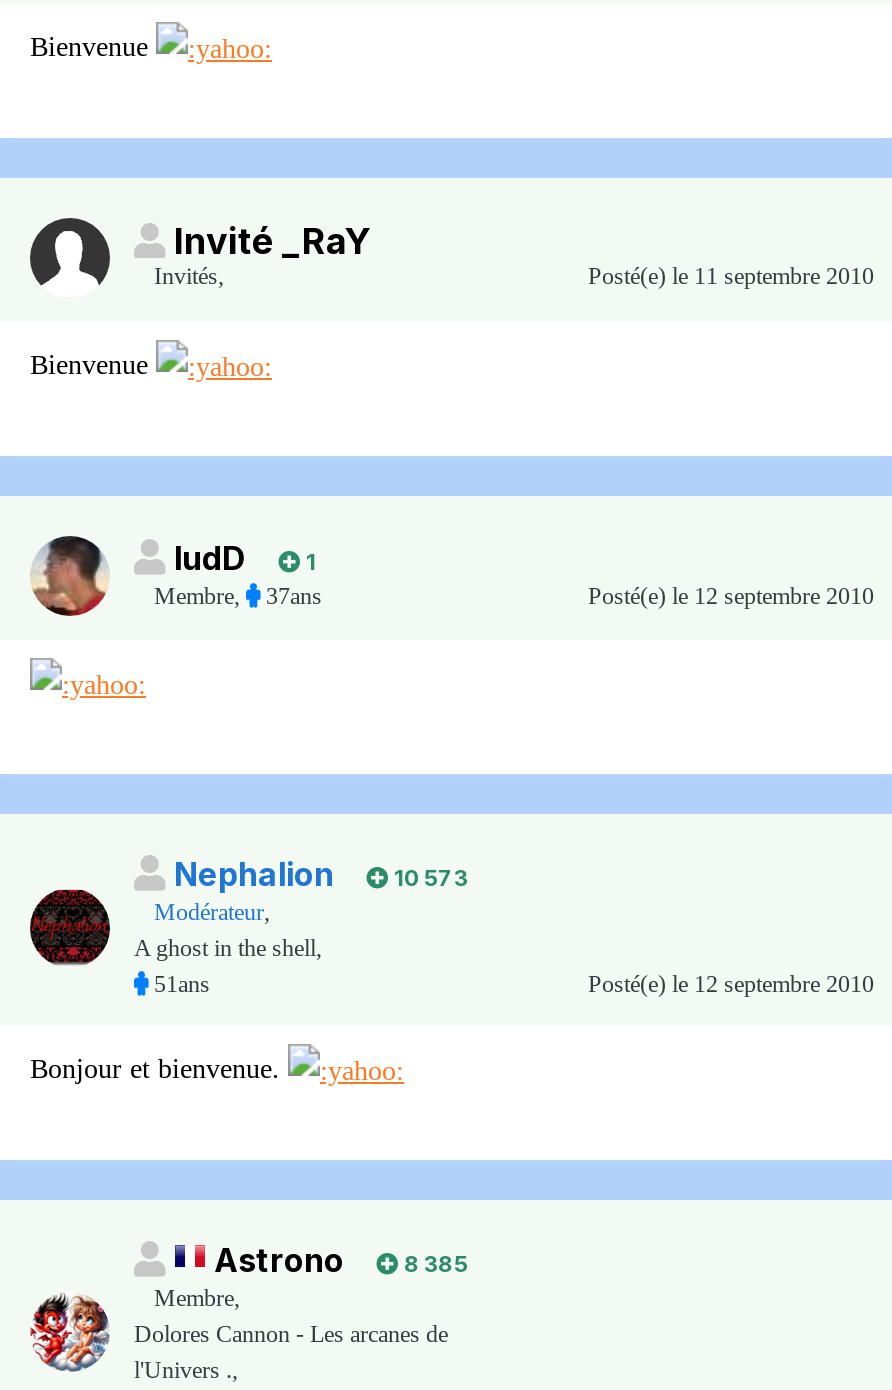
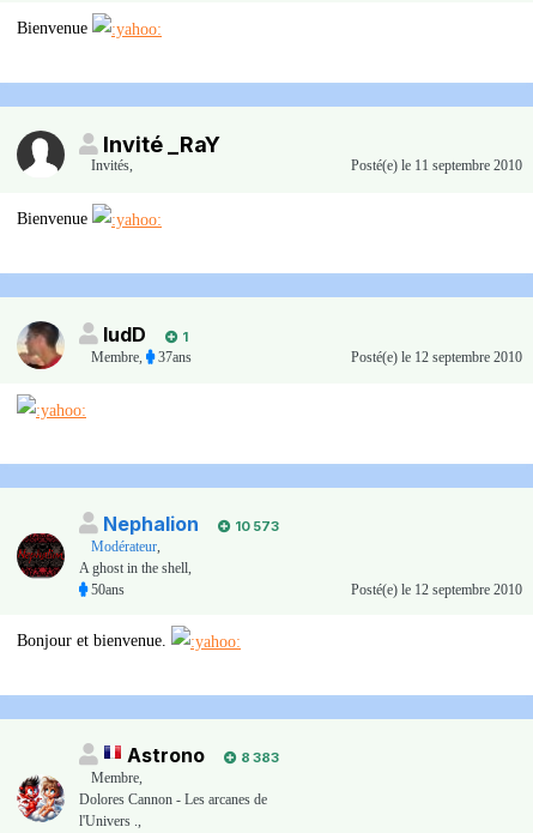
- 51ans
+ 50ans

- Astrono 8 385
+ Astrono 8 383
